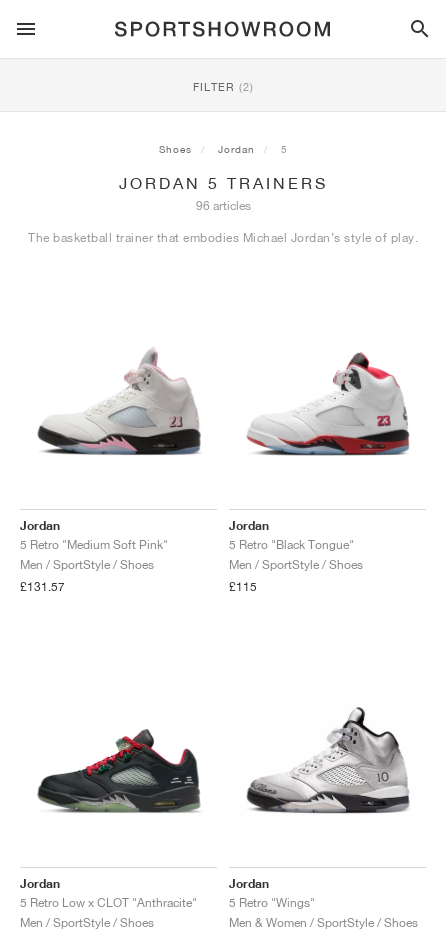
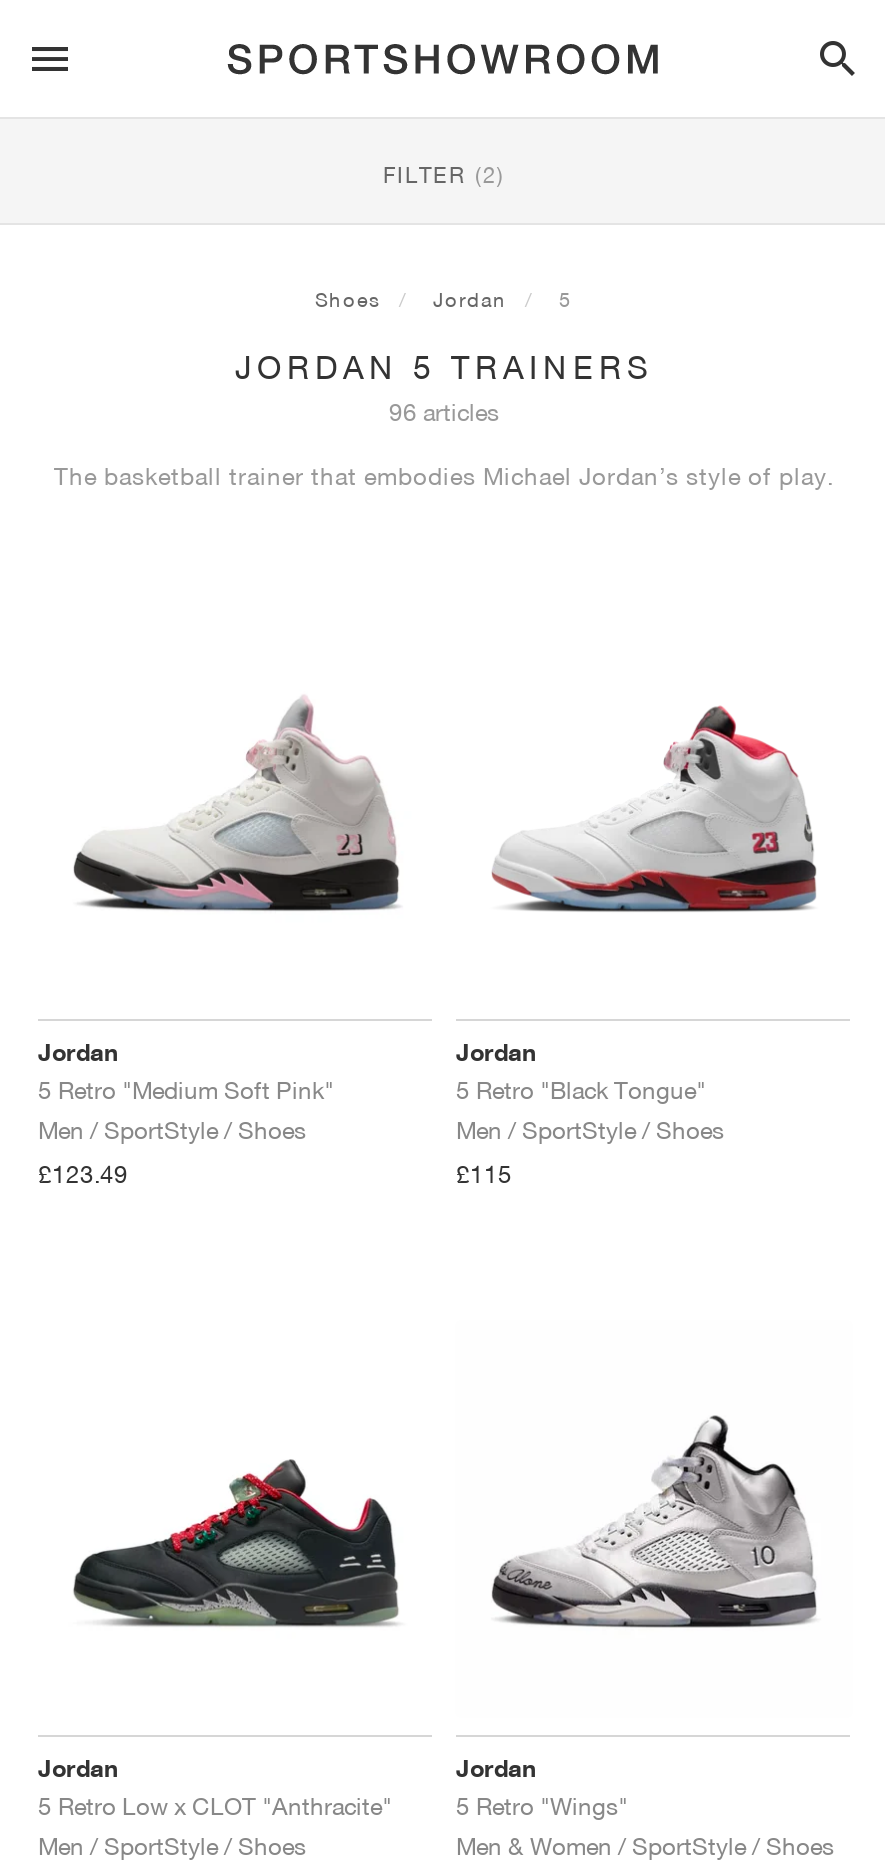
- £131.57
+ £123.49
